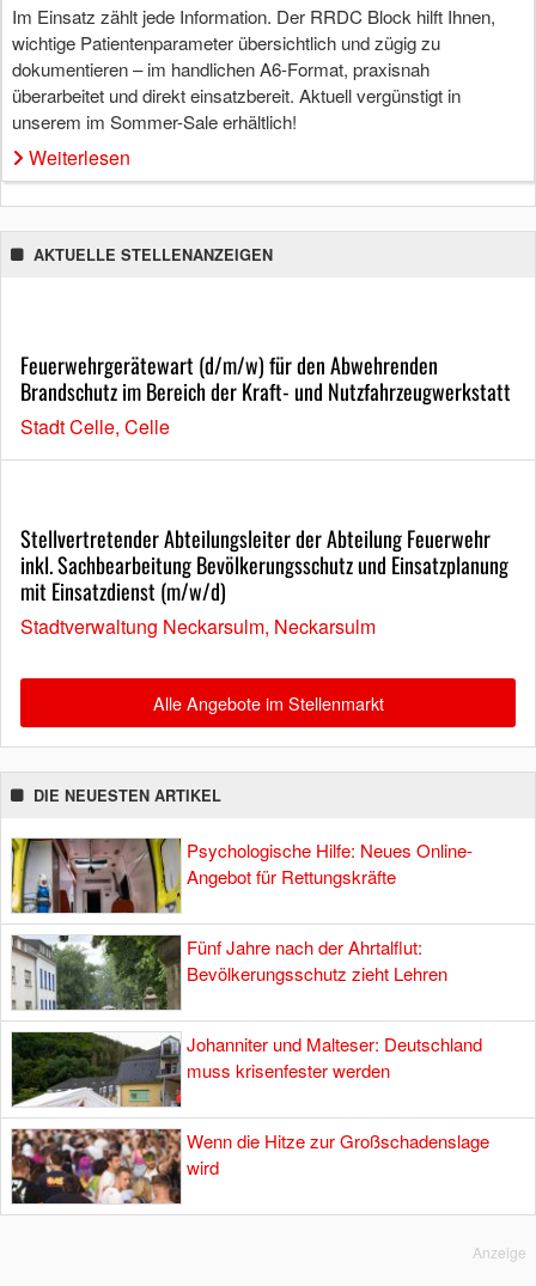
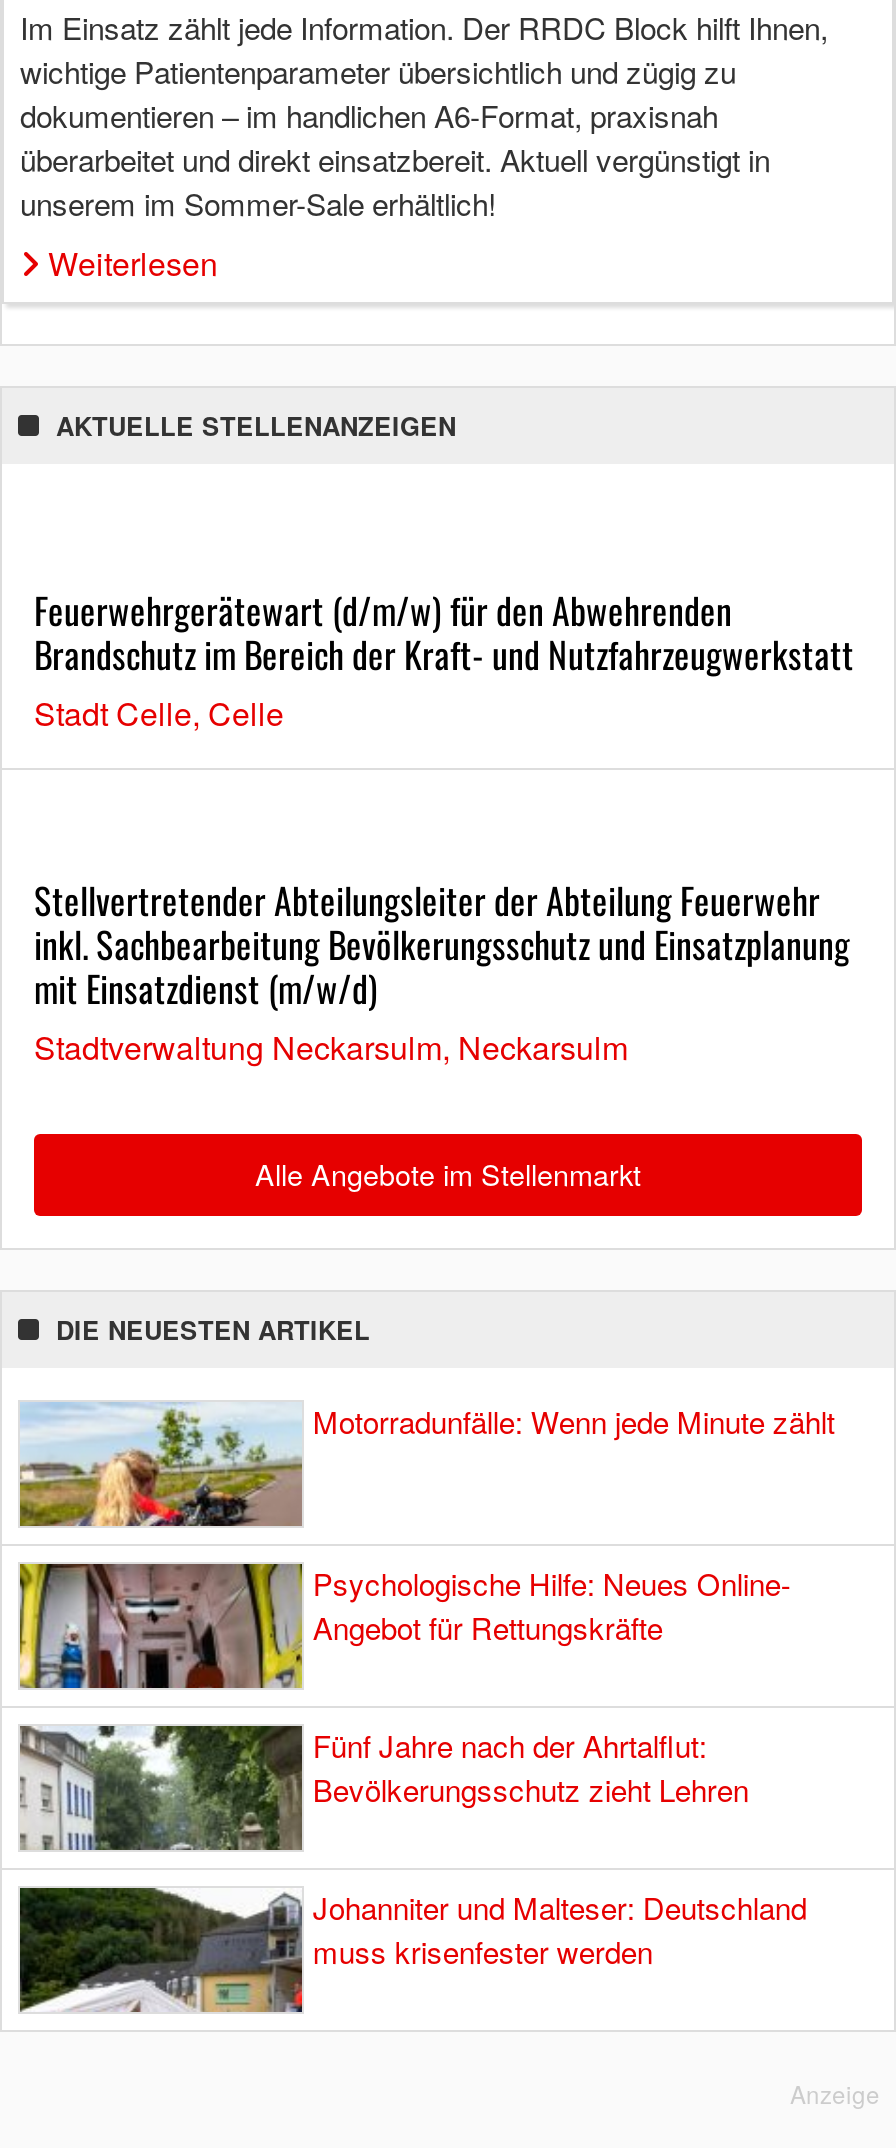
+ [image]
+ Motorradunfälle: Wenn jede Minute zählt

moved down: [image] | Psychologische Hilfe: Neues Online- | Angebot für Rettungskräfte | Fünf Jahre nach der Ahrtalflut: | Bevölkerungsschutz zieht Lehren | Johanniter und Malteser: Deutschland | muss krisenfester werden

- [image]
- Wenn die Hitze zur Großschadenslage
- wird
